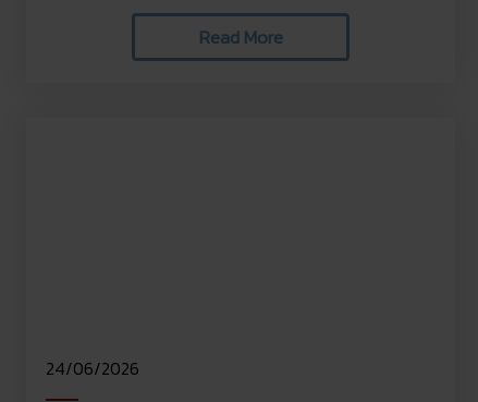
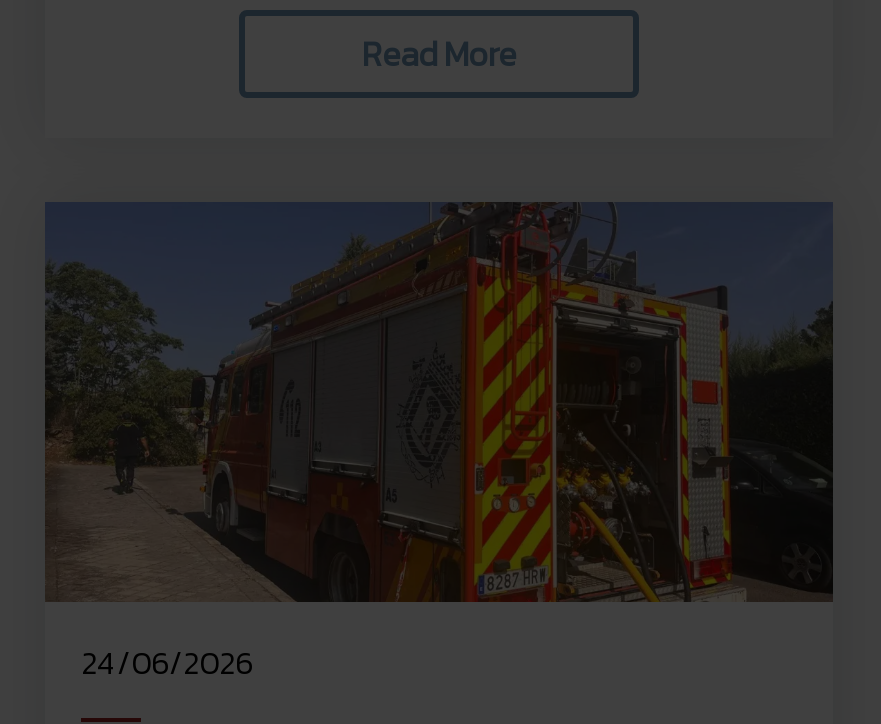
+ [image]
